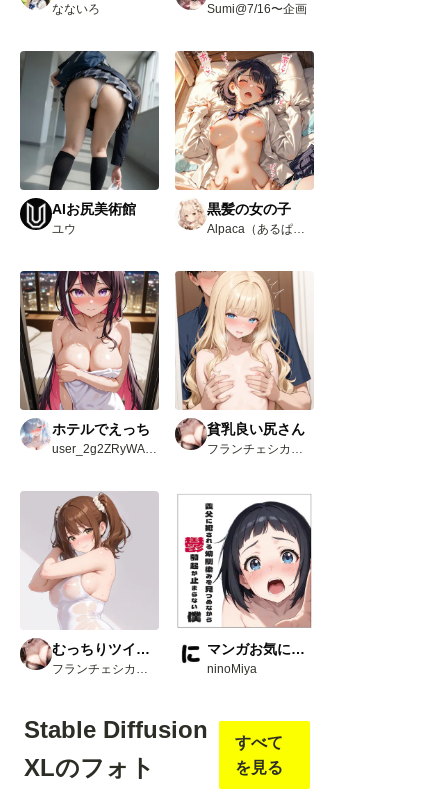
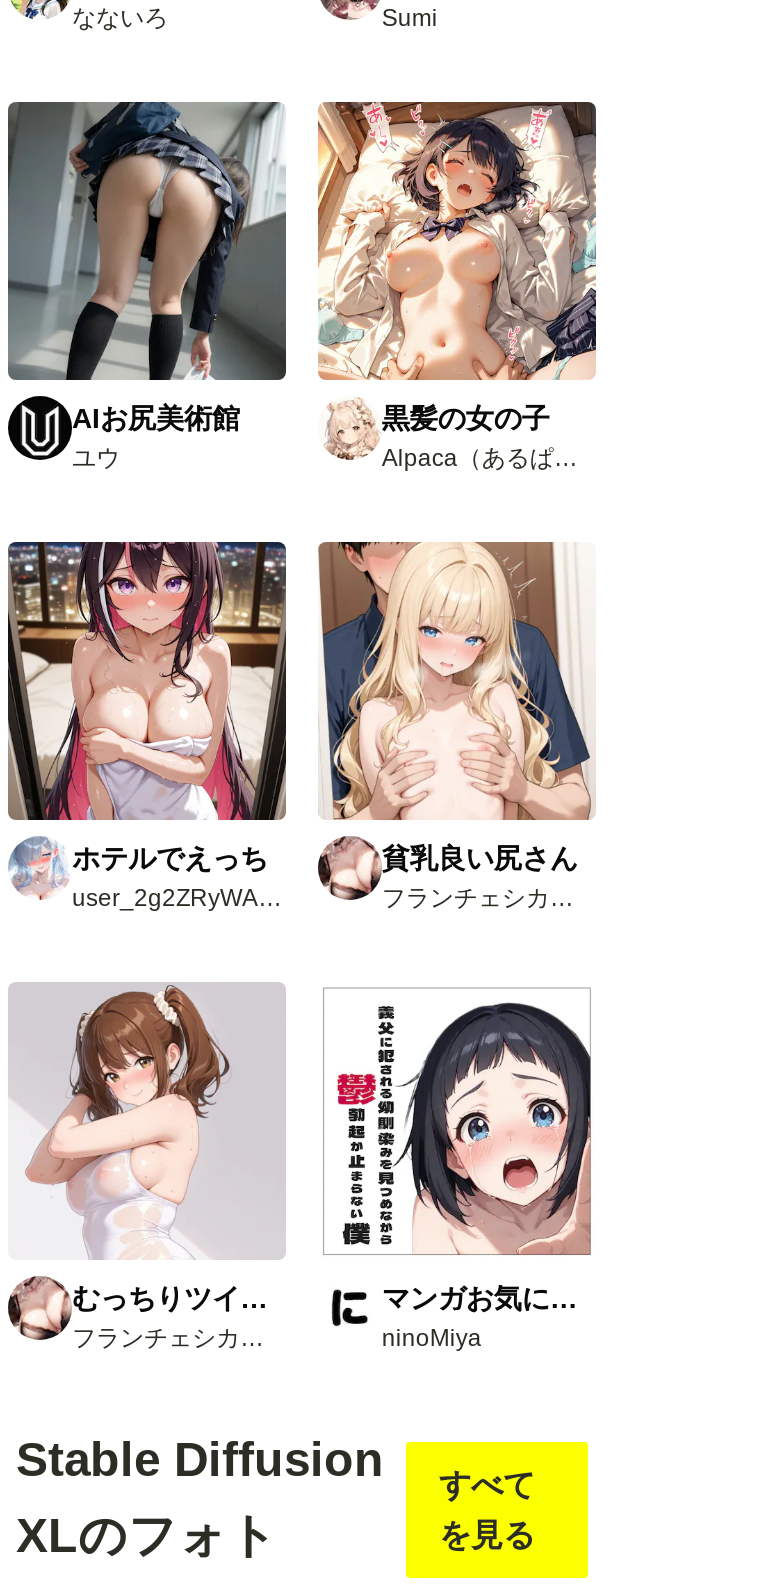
- Sumi@7/16〜企画
+ Sumi
